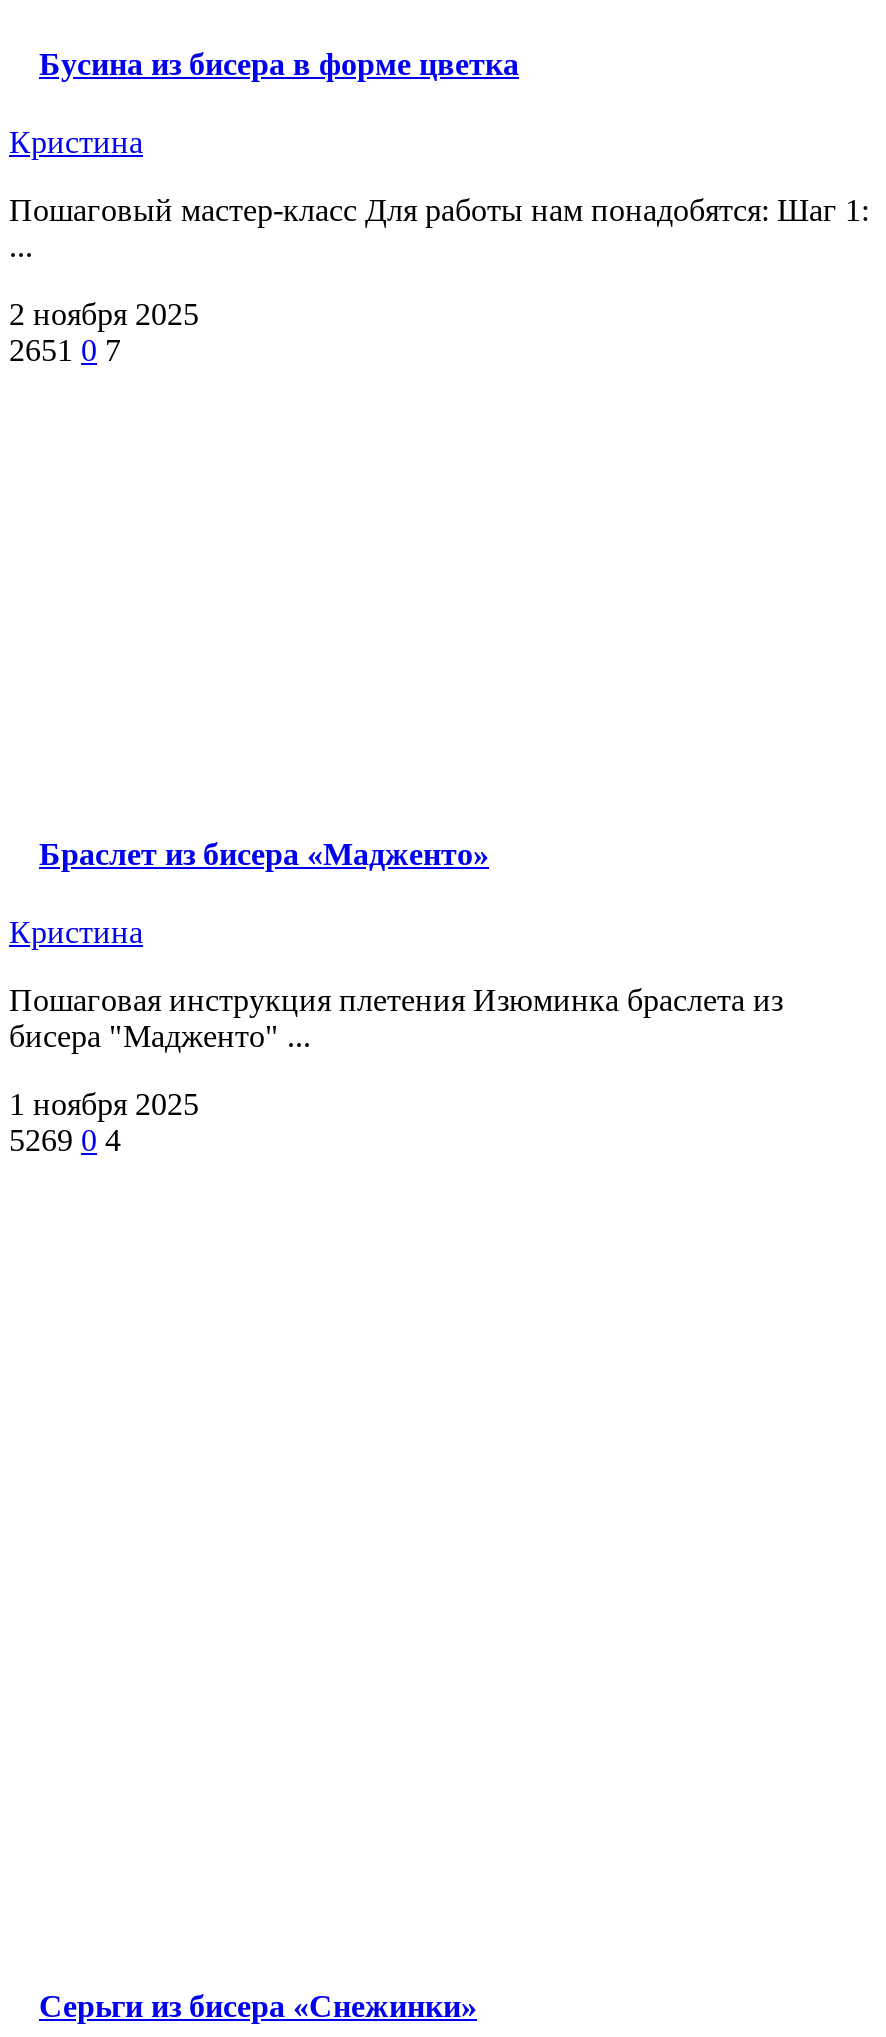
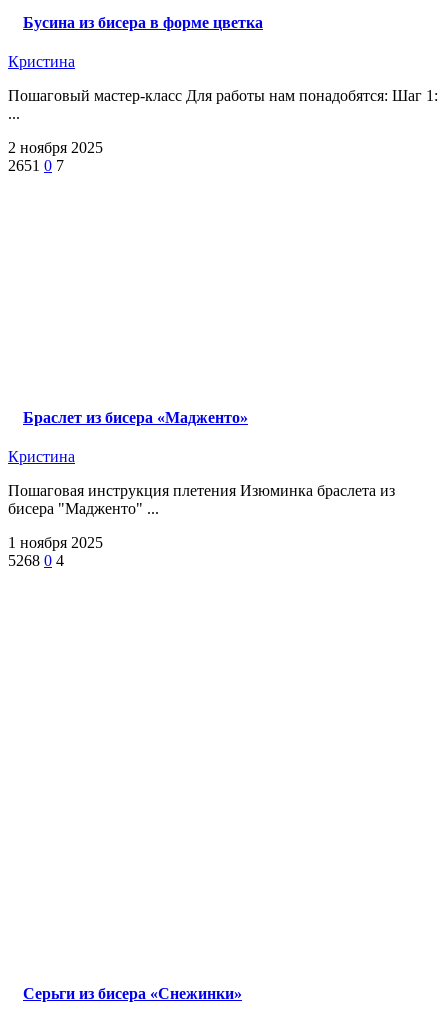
- 5269 0 4
+ 5268 0 4
